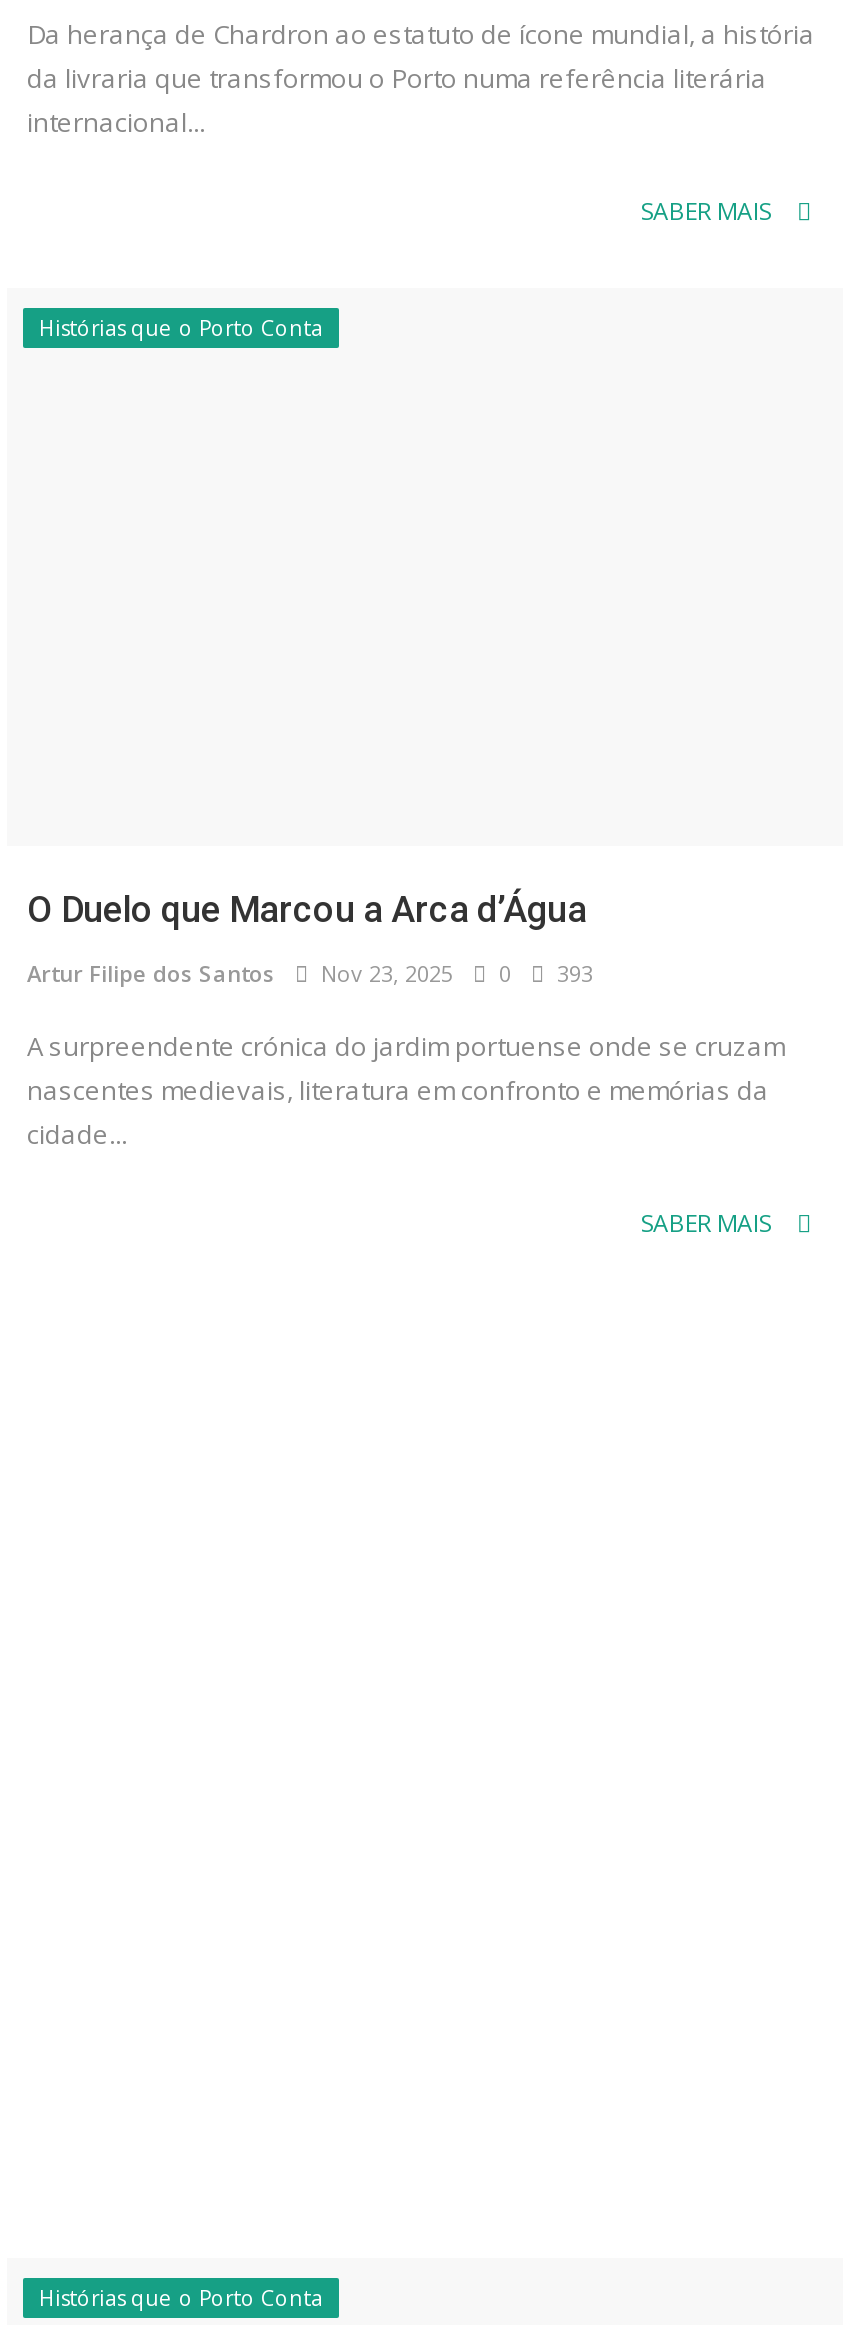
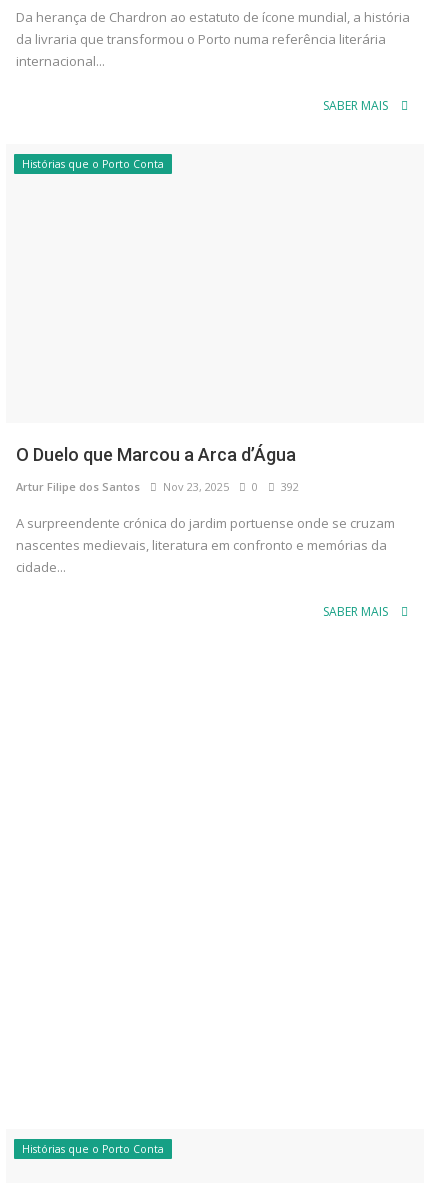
- 393
+ 392
